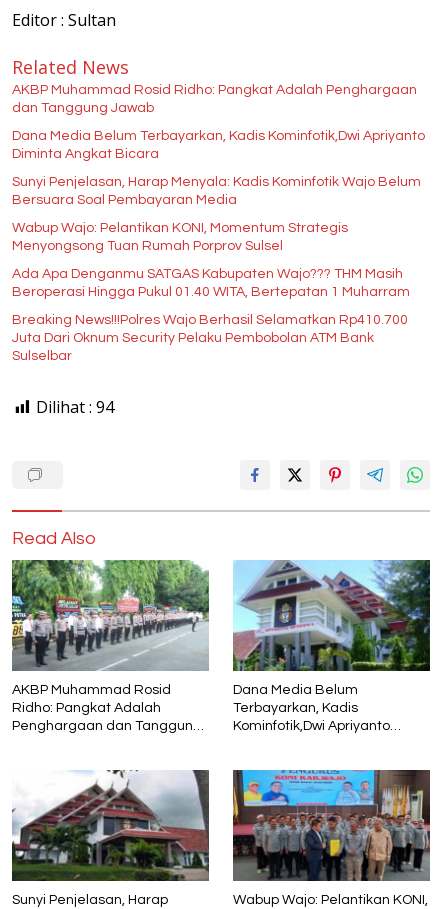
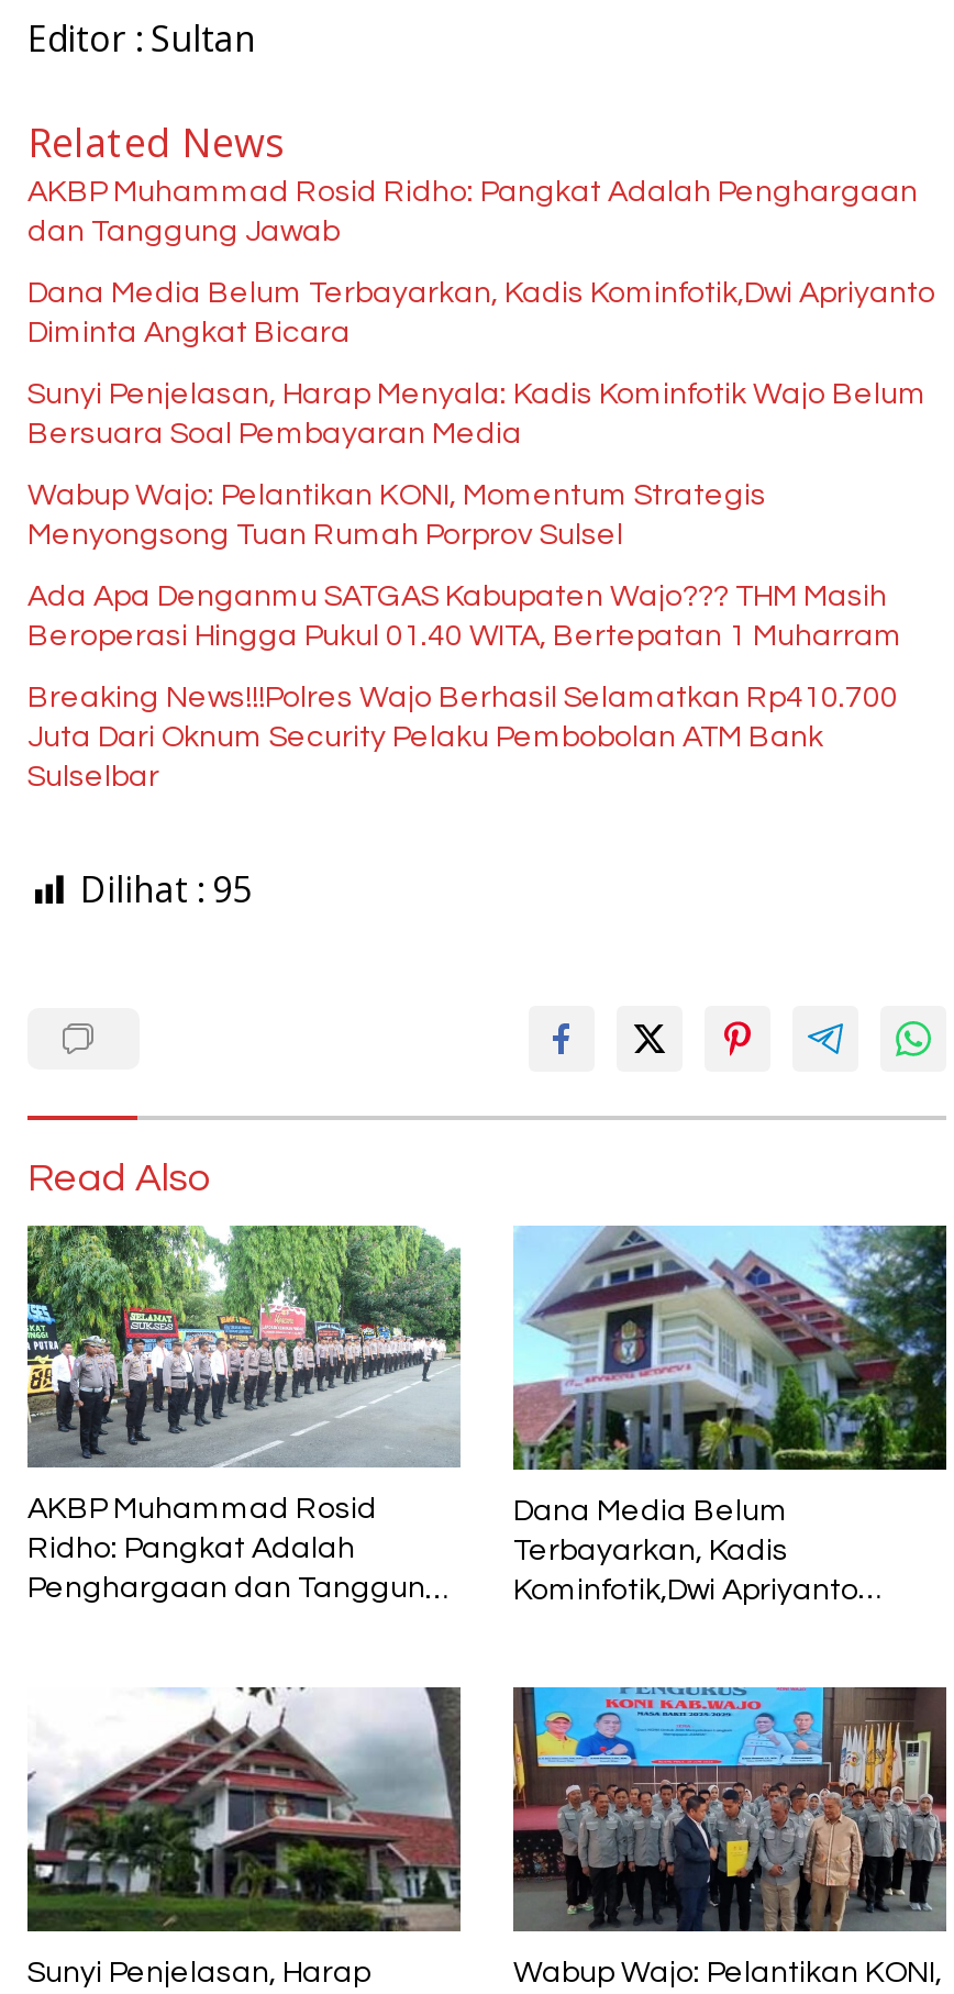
- Dilihat : 94
+ Dilihat : 95
